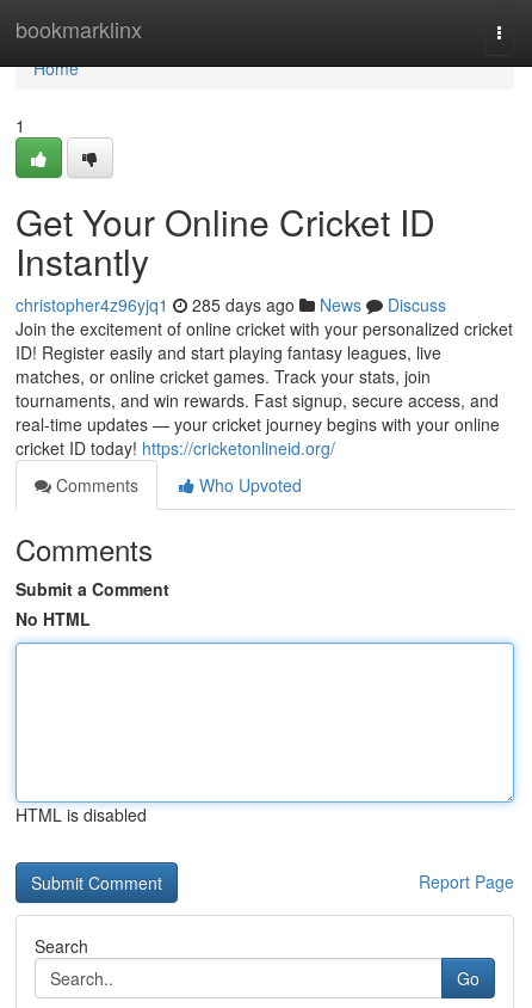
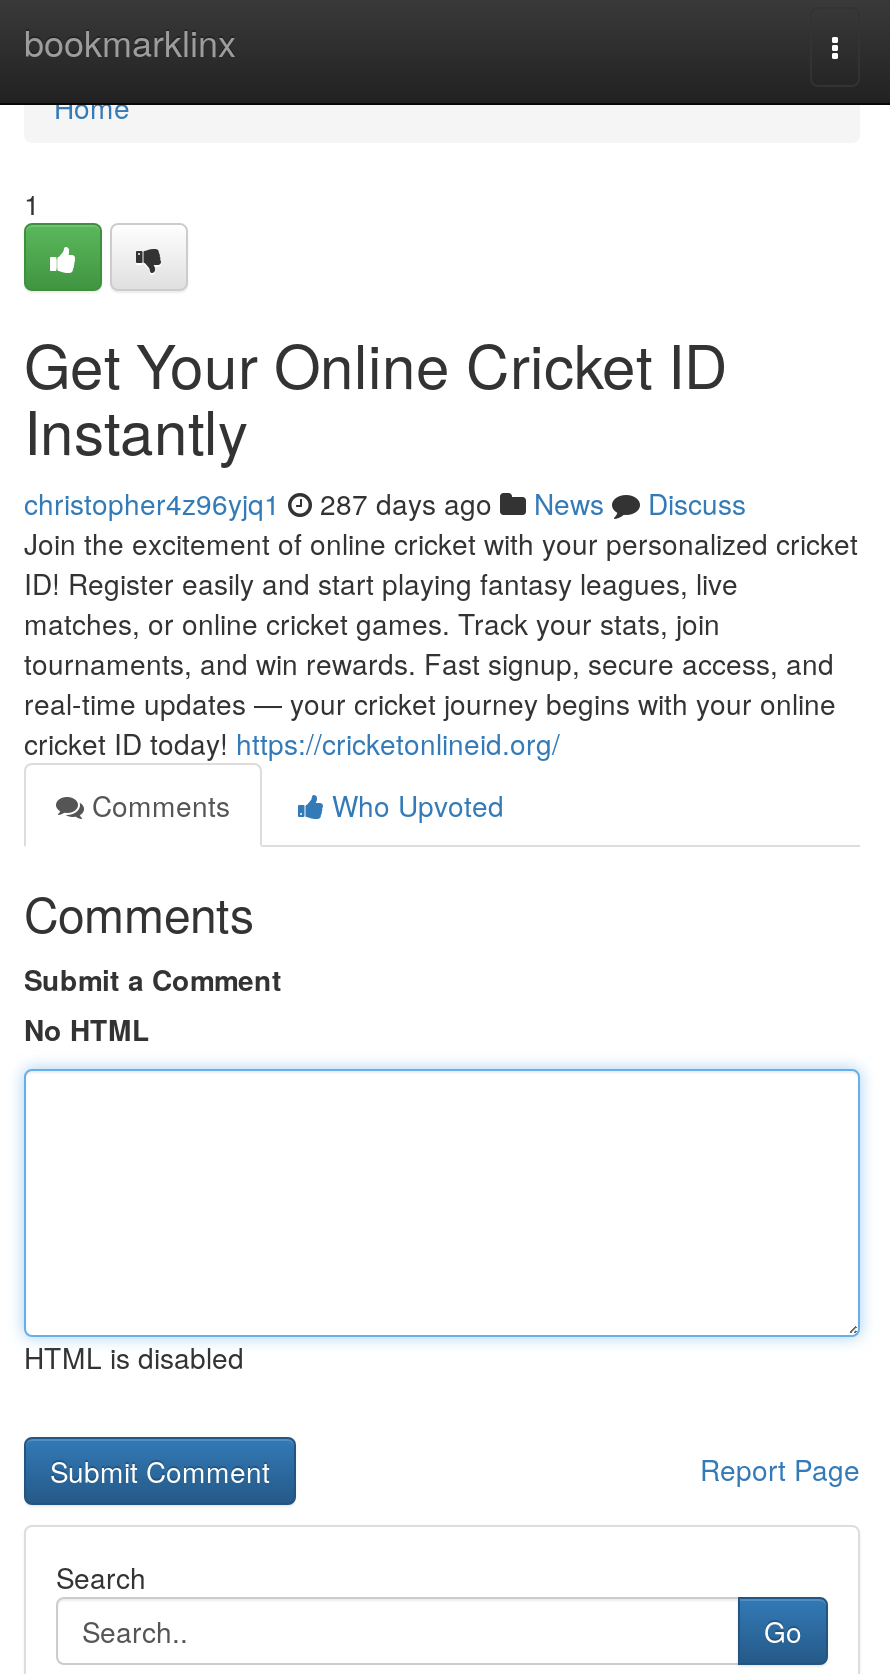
- christopher4z96yjq1 285 days ago News Discuss
+ christopher4z96yjq1 287 days ago News Discuss
